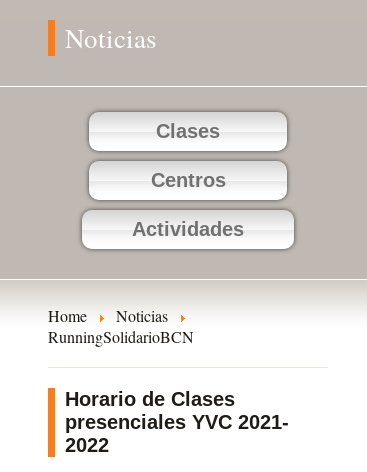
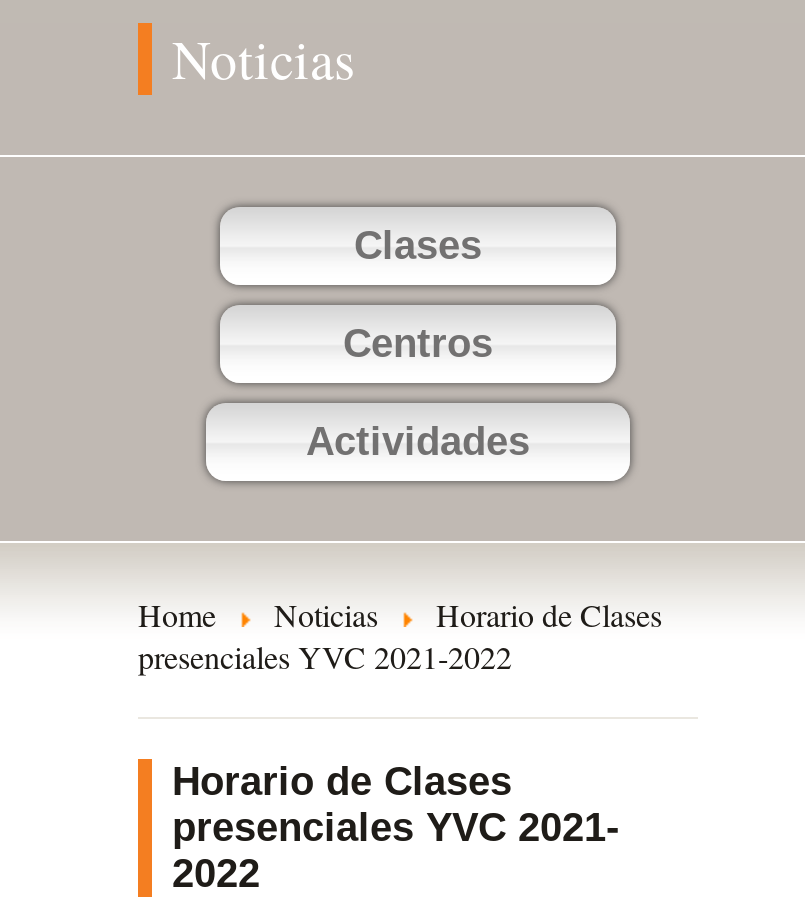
- RunningSolidarioBCN
+ Horario de Clases
+ presenciales YVC 2021-2022
